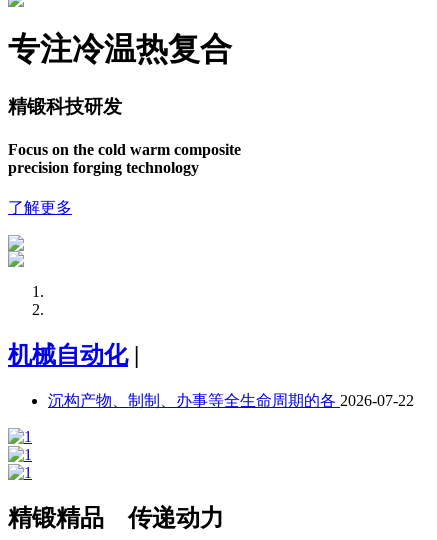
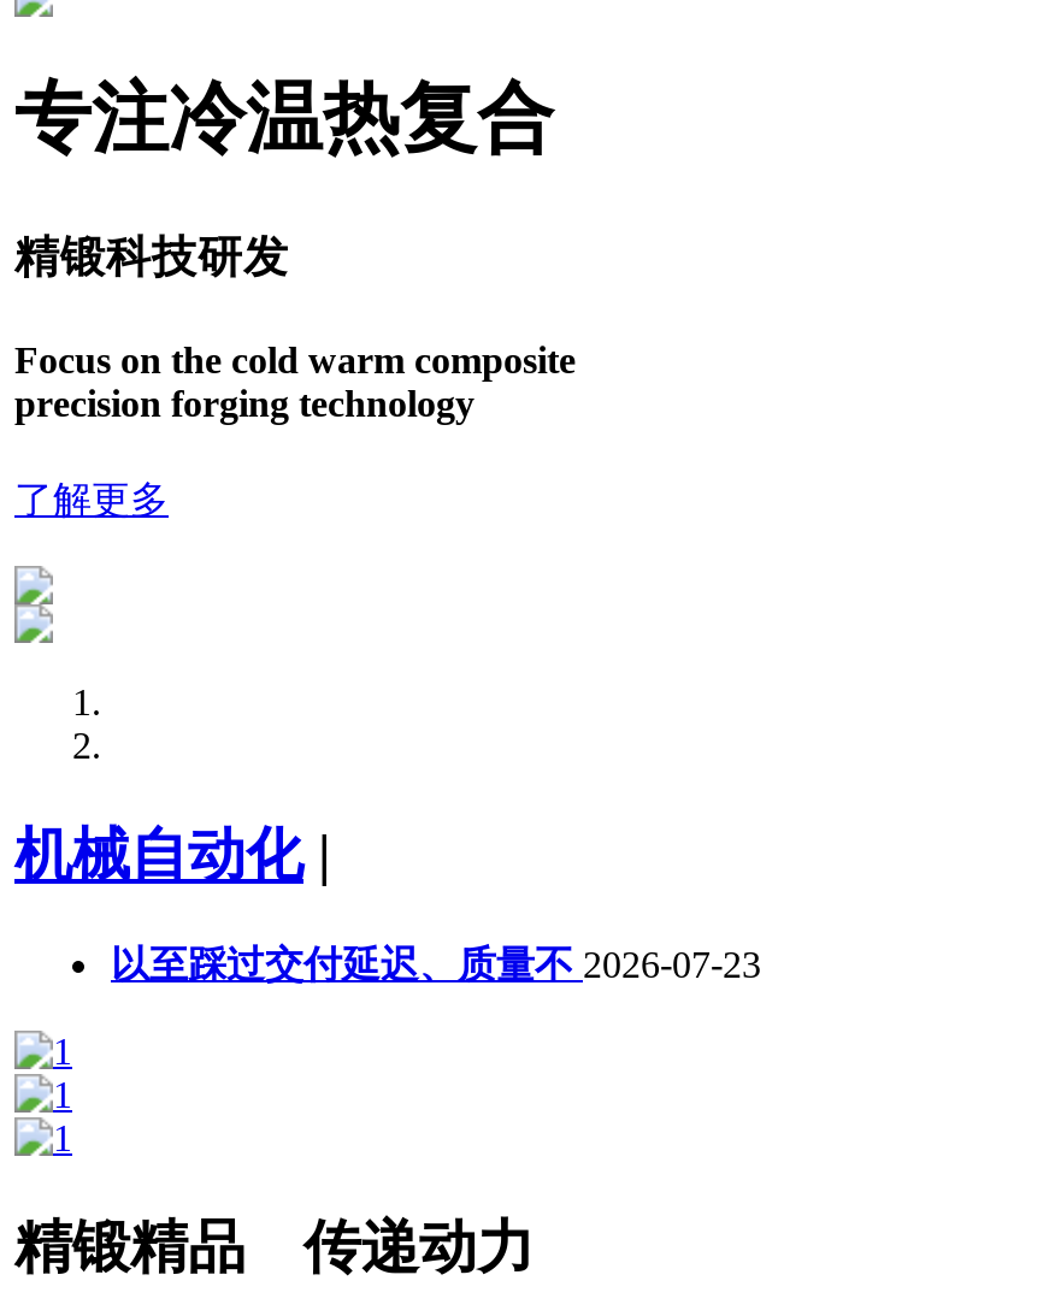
- 沉构产物、制制、办事等全生命周期的各2026-07-22
+ 以至踩过交付延迟、质量不 2026-07-23
